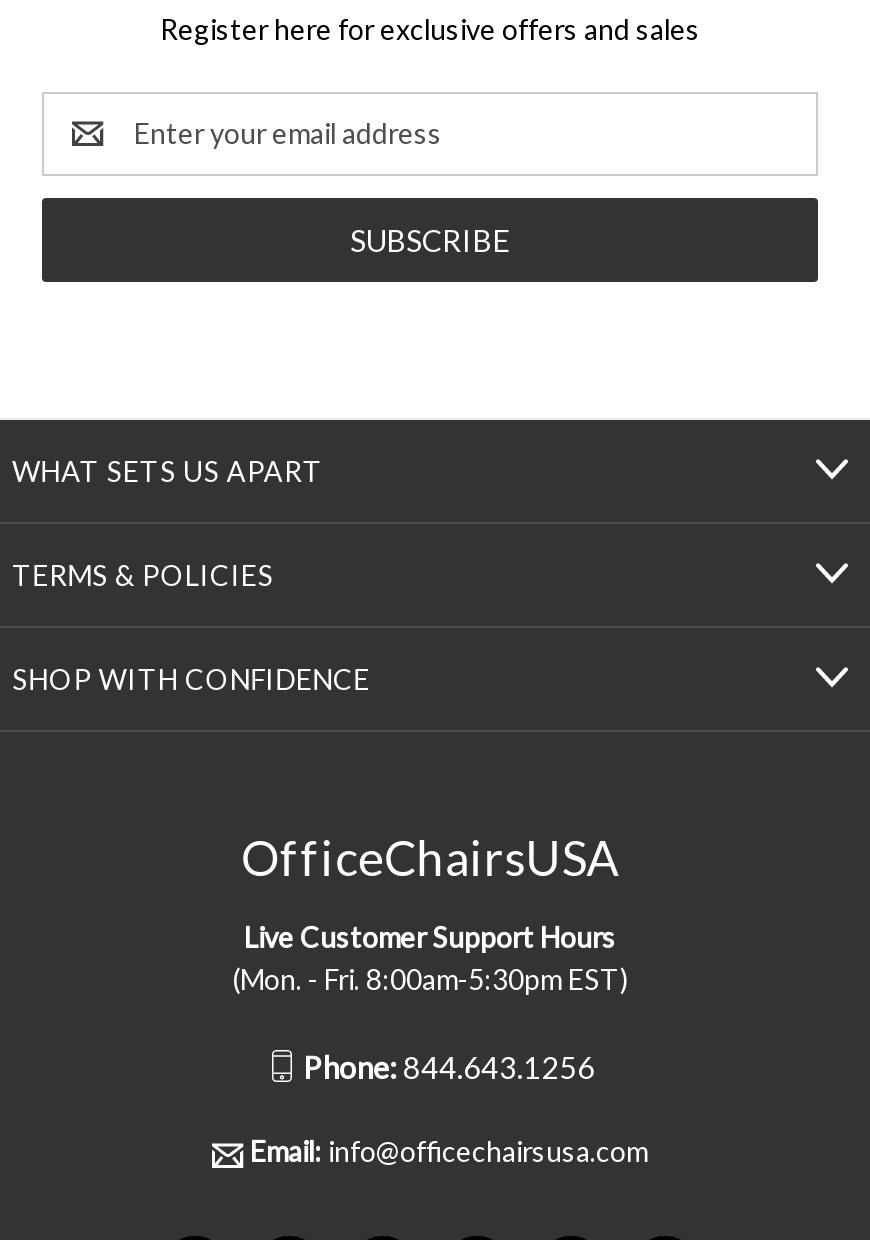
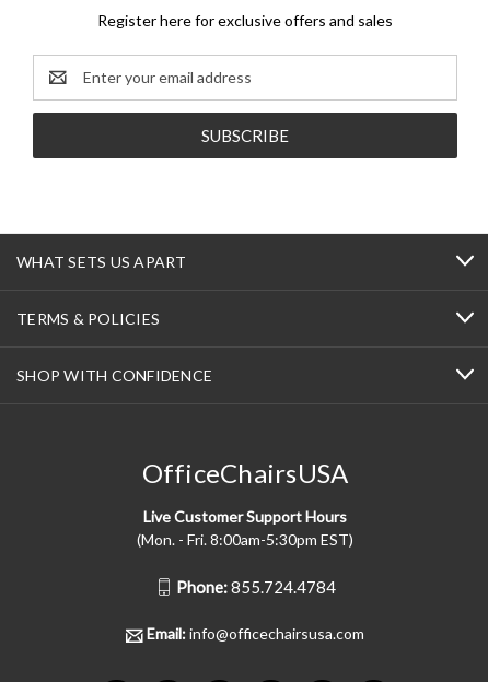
- Phone: 844.643.1256
+ Phone: 855.724.4784
